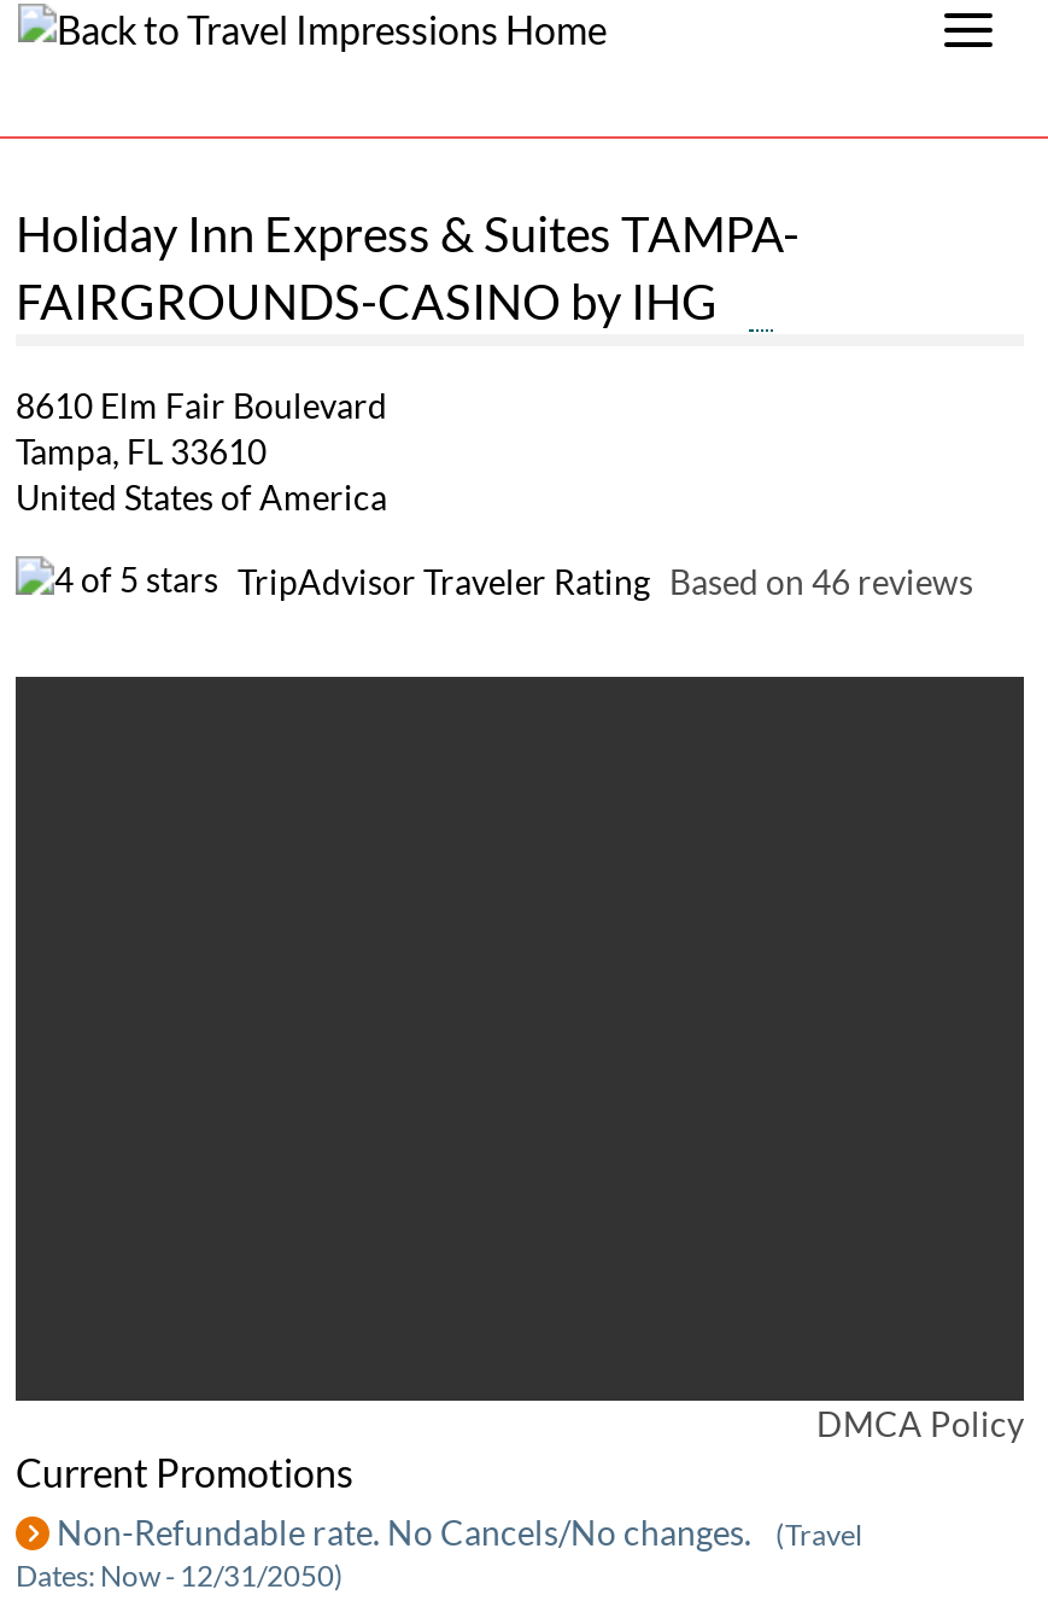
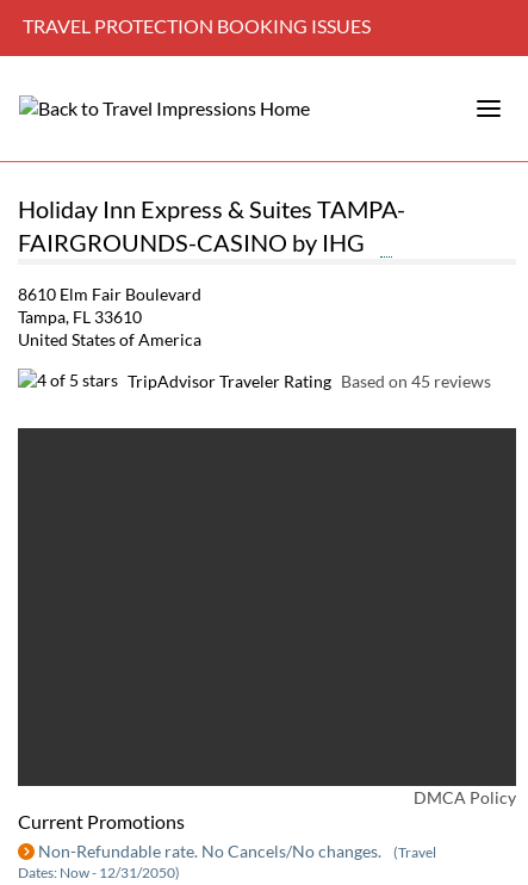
+ TRAVEL PROTECTION BOOKING ISSUES

- TripAdvisor Traveler Rating Based on 46 reviews
+ TripAdvisor Traveler Rating Based on 45 reviews
